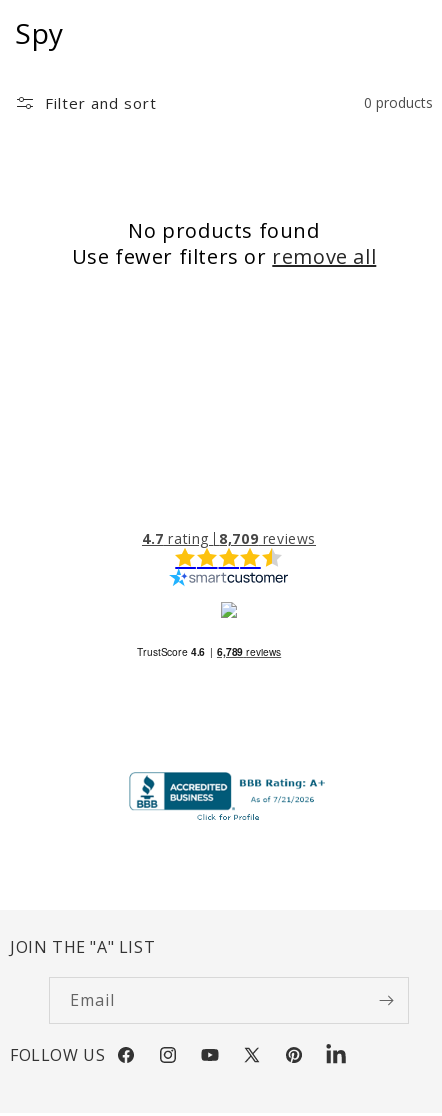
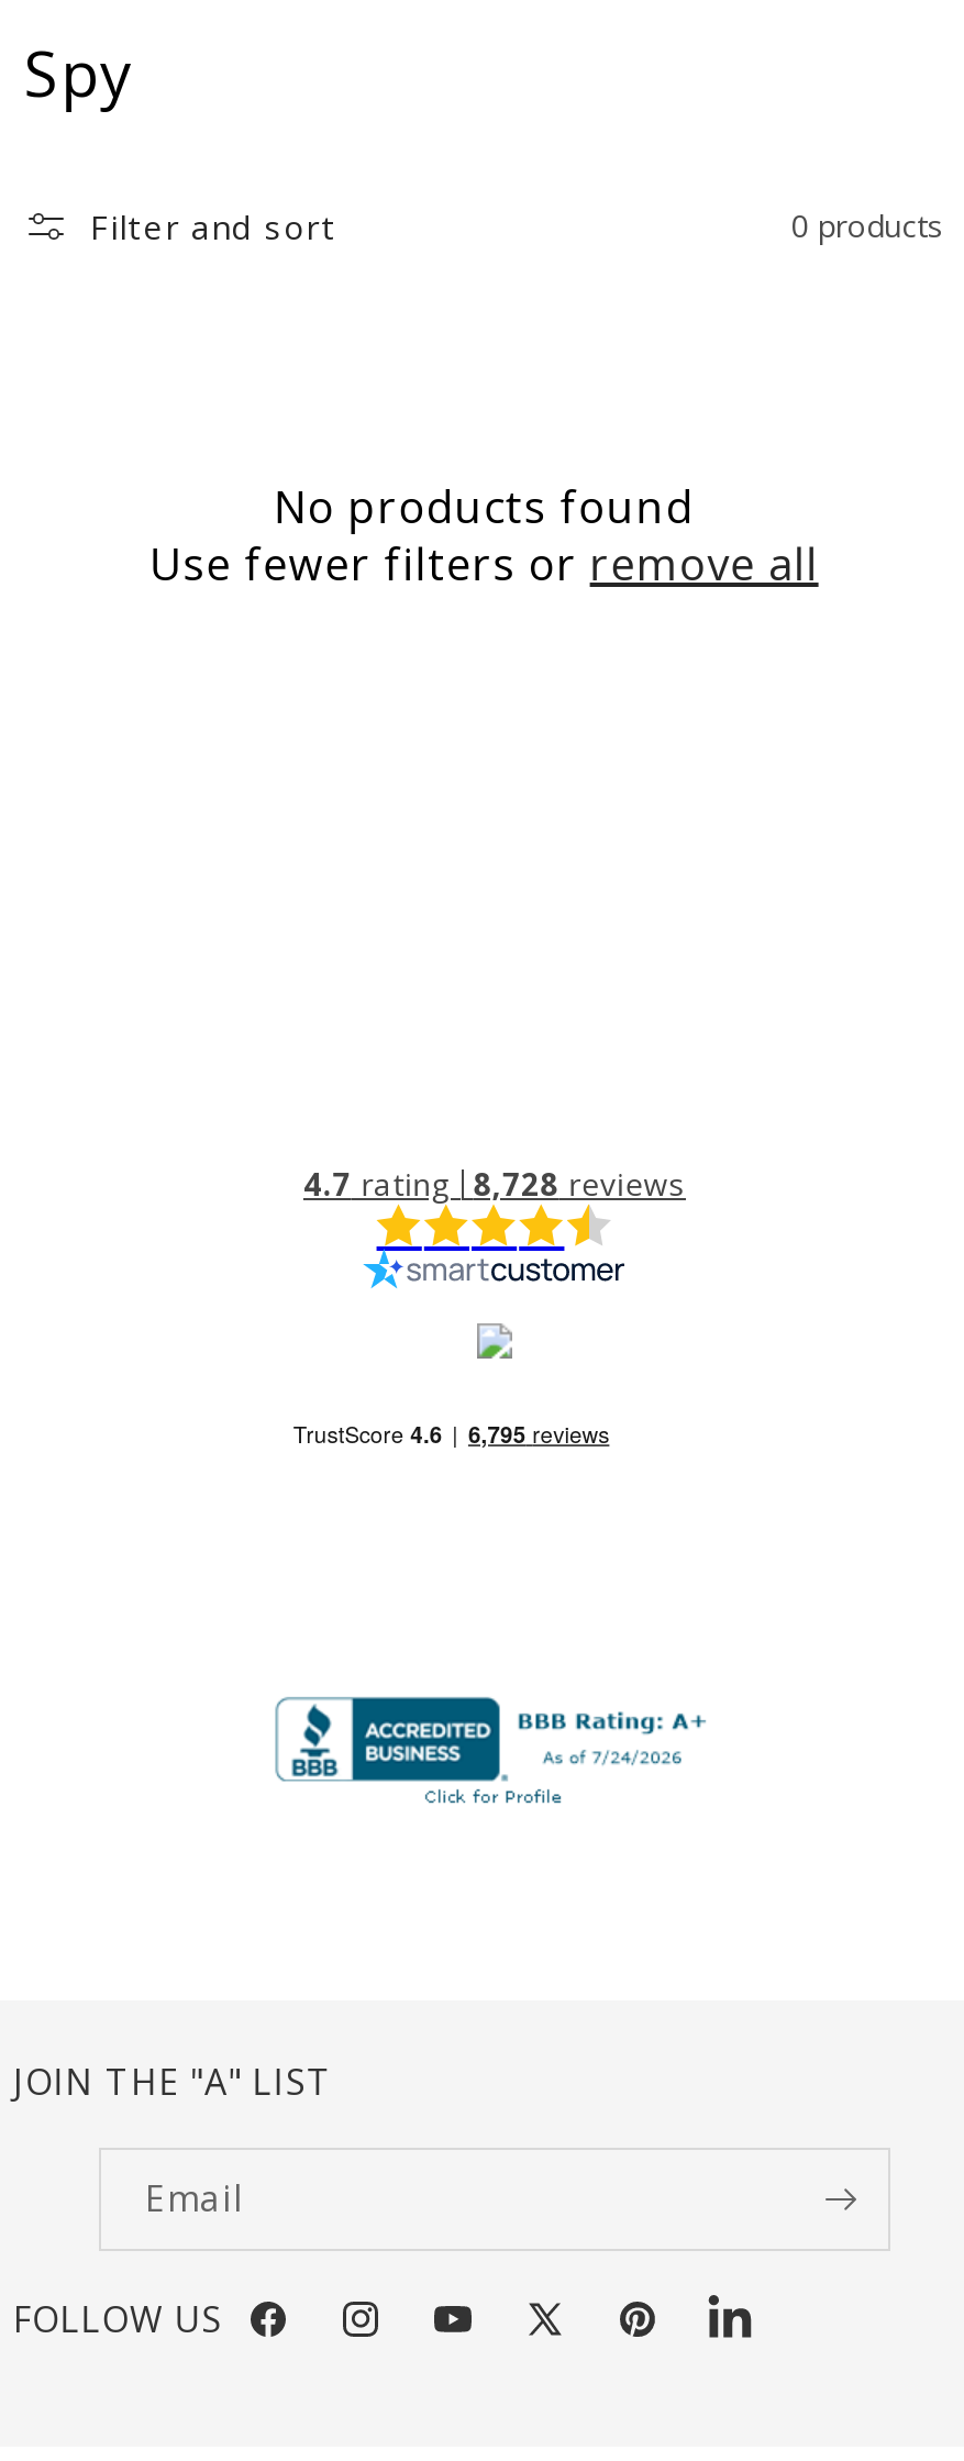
- 4.7 rating 8,709 reviews
+ 4.7 rating 8,728 reviews
